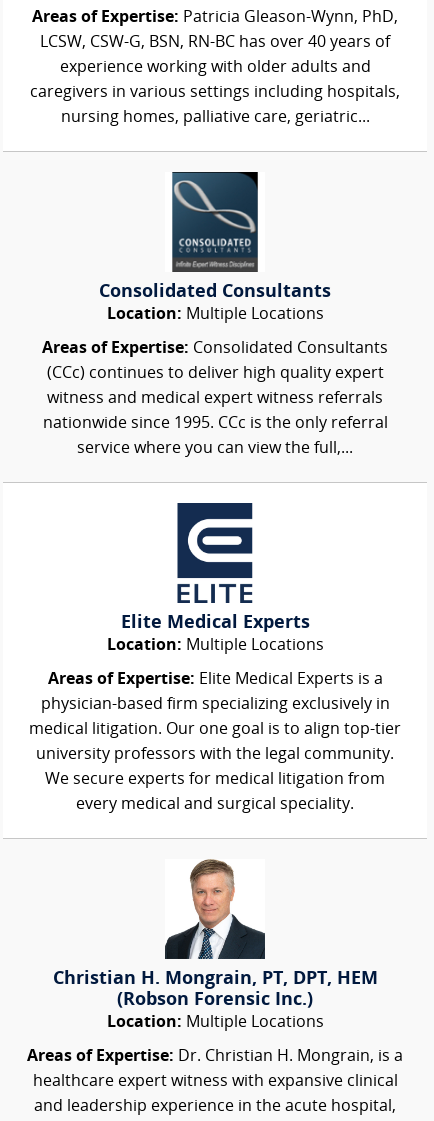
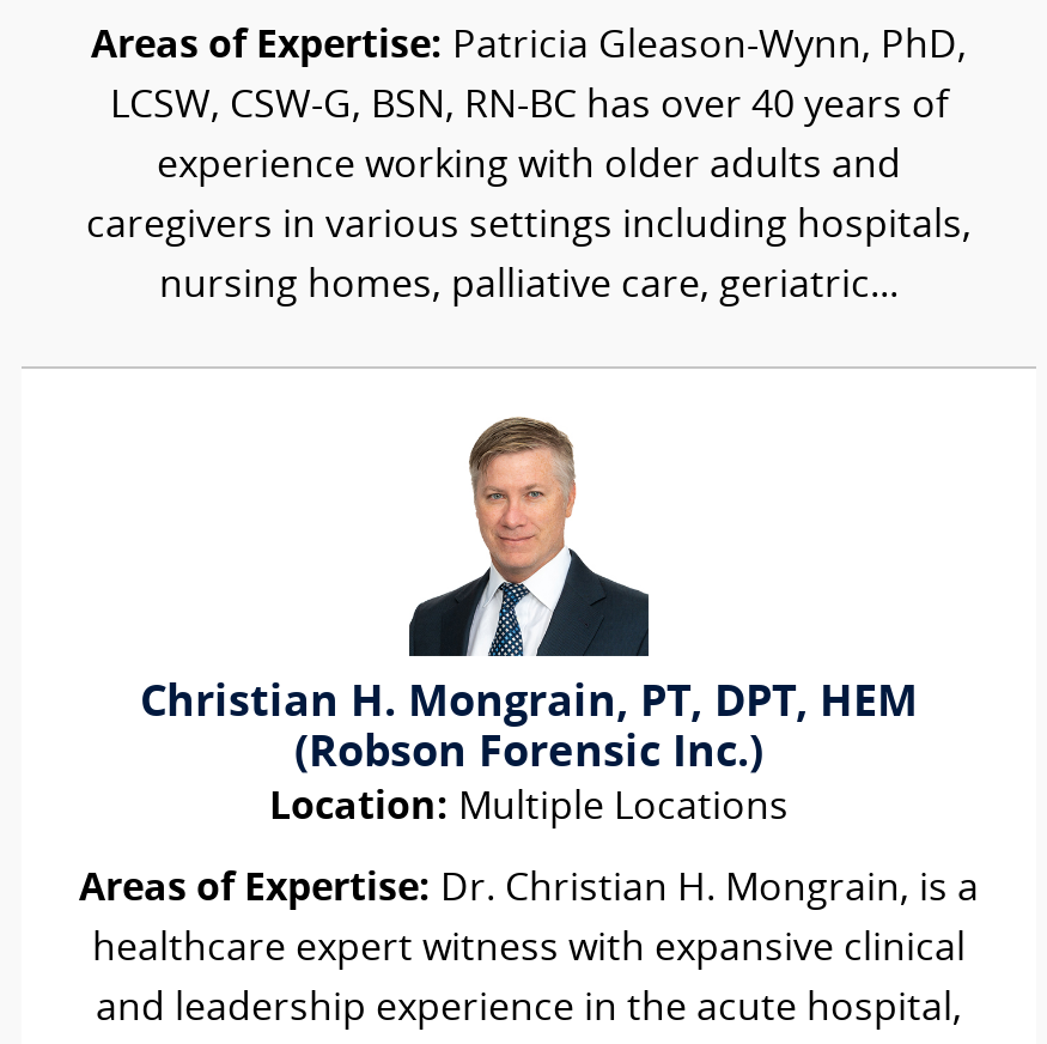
- [image]
- Consolidated Consultants
- Location: Multiple Locations
- Areas of Expertise: Consolidated Consultants
- (CCc) continues to deliver high quality expert
- witness and medical expert witness referrals
- nationwide since 1995. CCc is the only referral
- service where you can view the full,...

- [image]
- Elite Medical Experts
- Location: Multiple Locations
- Areas of Expertise: Elite Medical Experts is a
- physician-based firm specializing exclusively in
- medical litigation. Our one goal is to align top-tier
- university professors with the legal community.
- We secure experts for medical litigation from
- every medical and surgical speciality.
